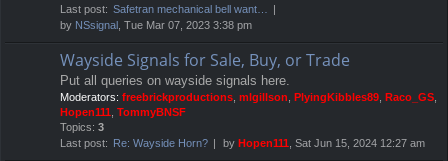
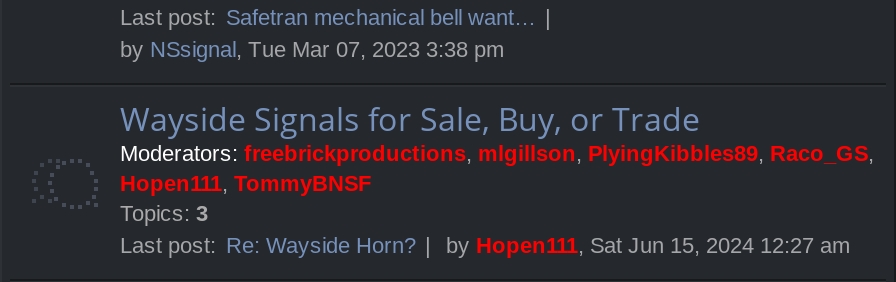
- Put all queries on wayside signals here.
